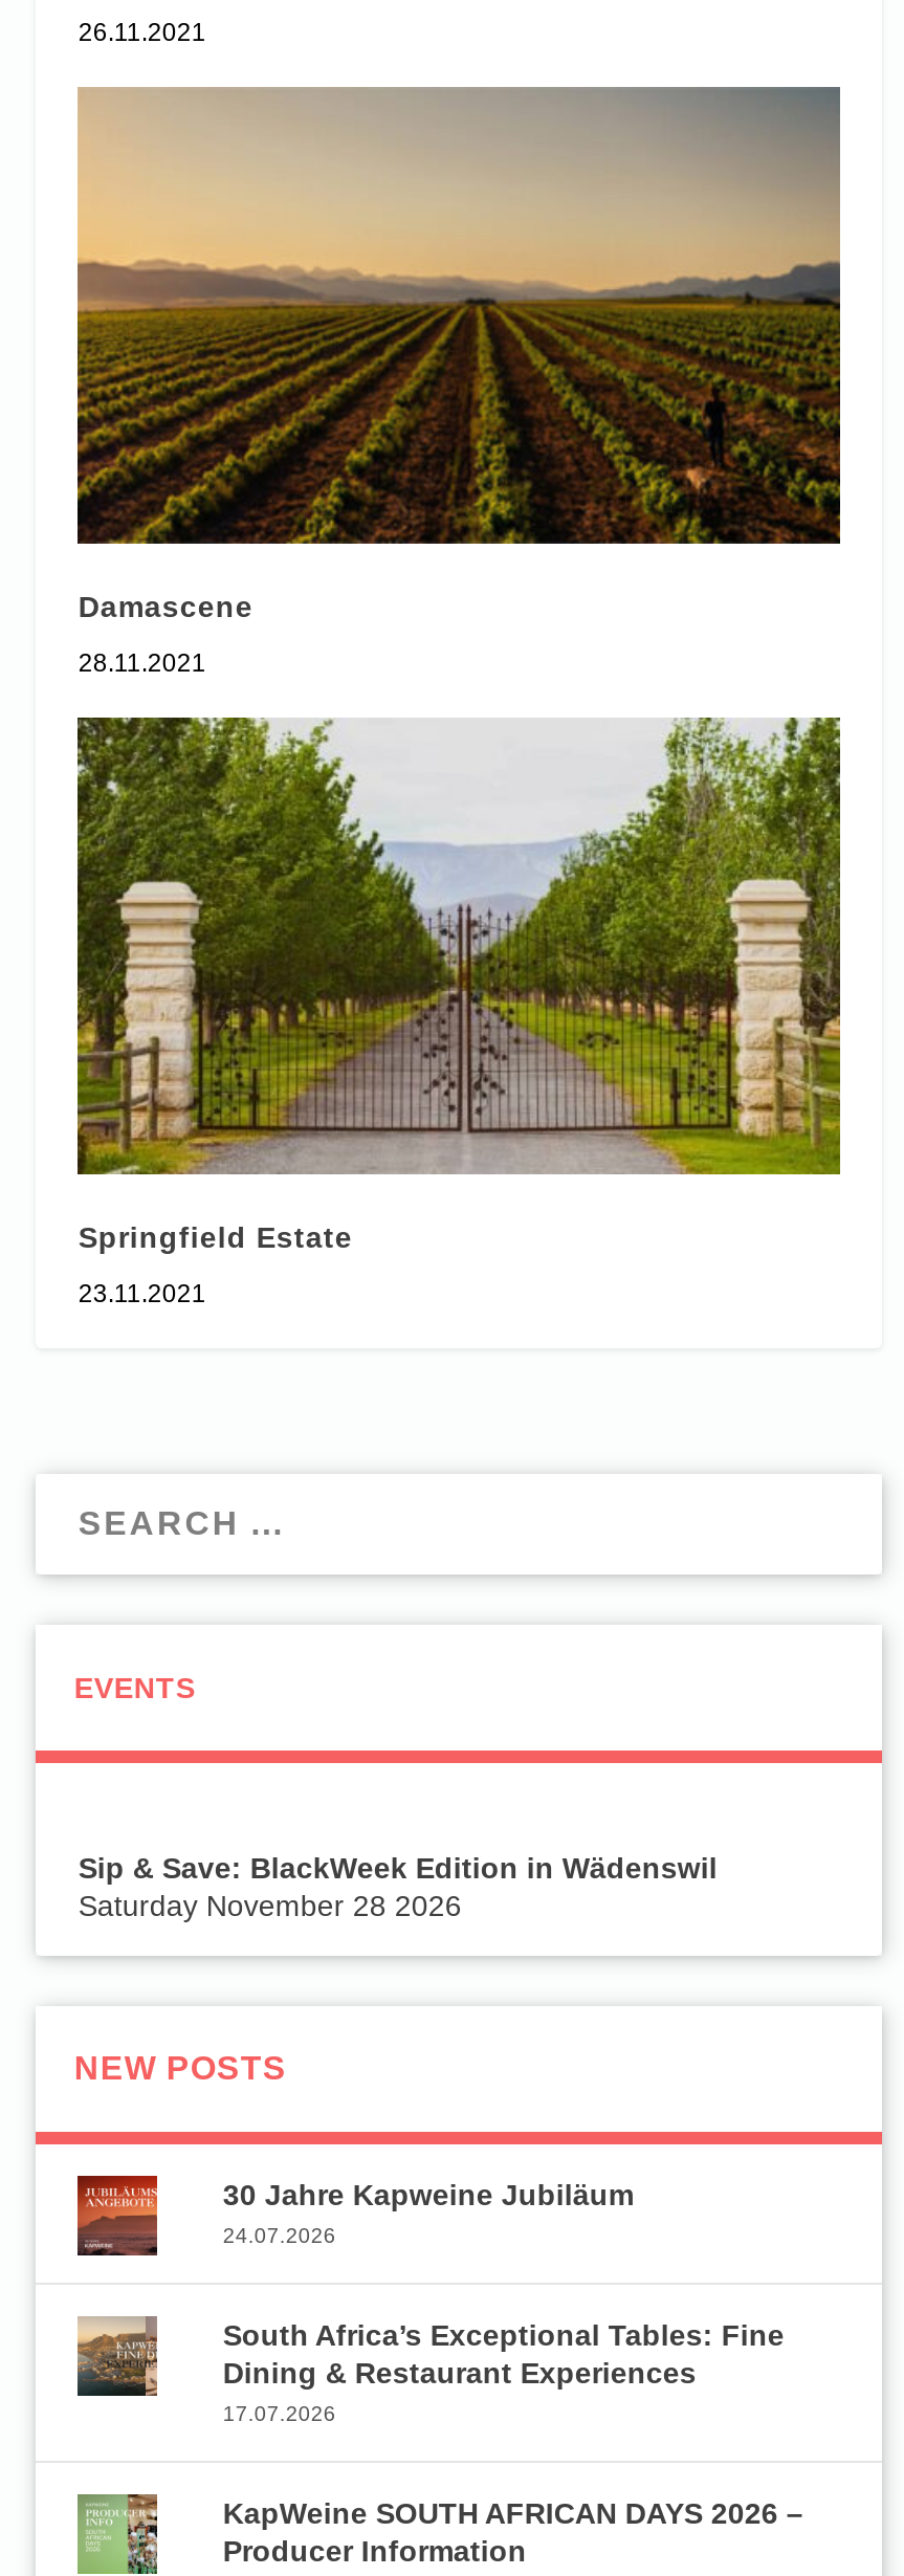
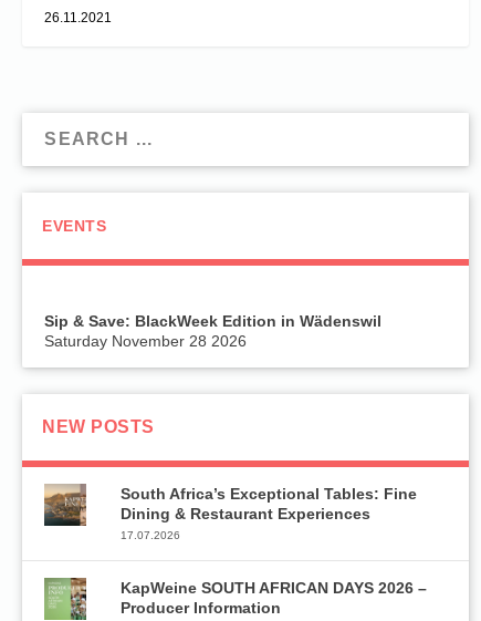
- [image]
- Damascene
- 28.11.2021

- [image]
- Springfield Estate
- 23.11.2021

- [image]
- 30 Jahre Kapweine Jubiläum
- 24.07.2026
